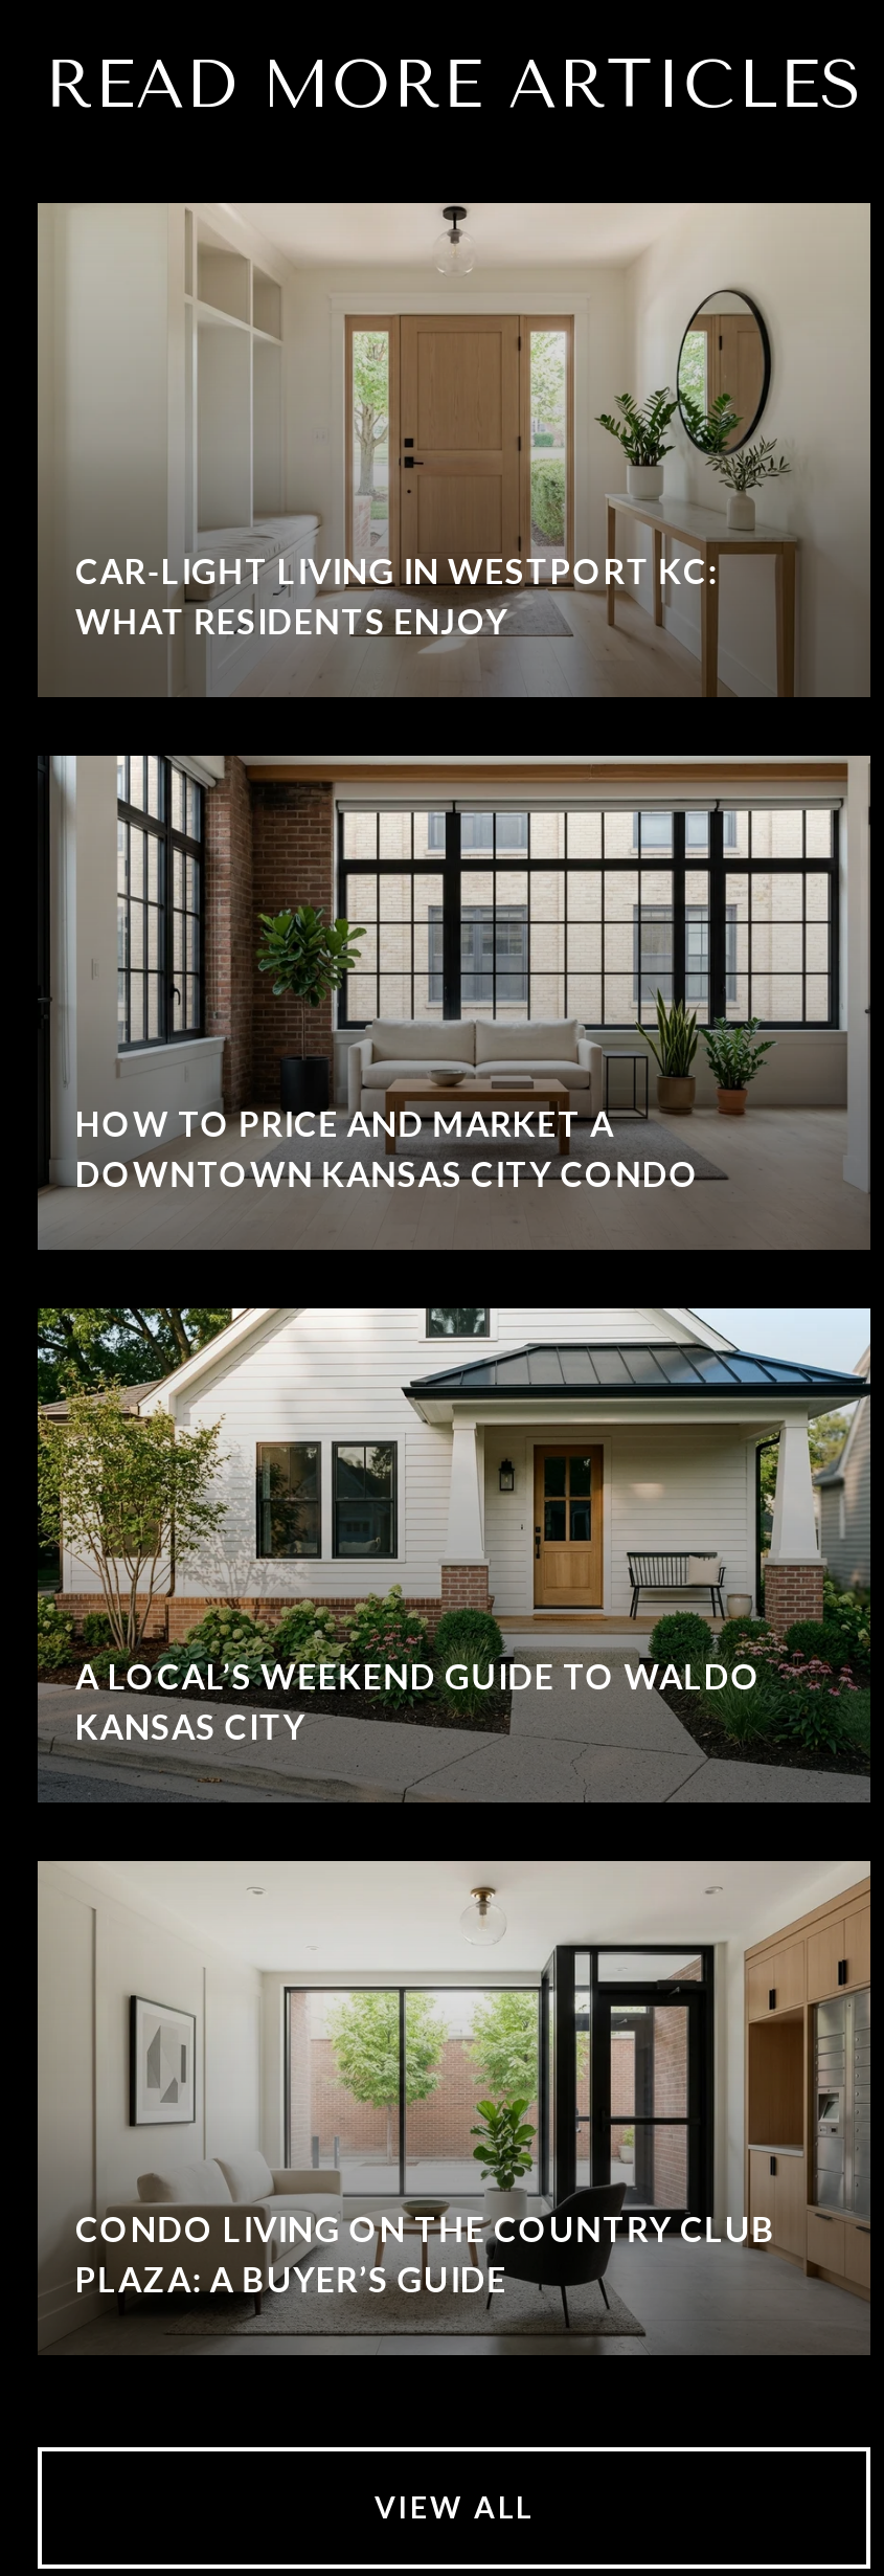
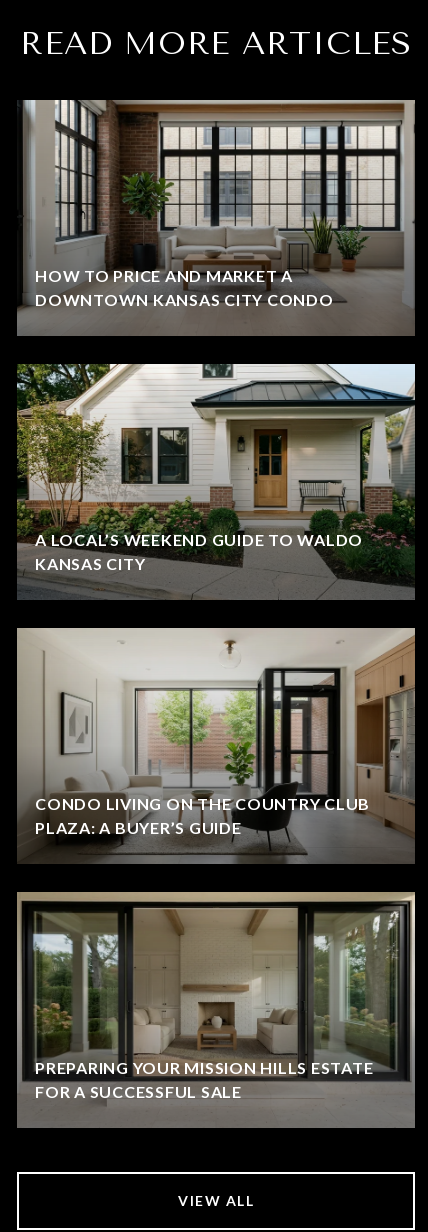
- [image]
- CAR-LIGHT LIVING IN WESTPORT KC:
- WHAT RESIDENTS ENJOY

moved up: [image] | HOW TO PRICE AND MARKET A | DOWNTOWN KANSAS CITY CONDO | A LOCAL’S WEEKEND GUIDE TO WALDO | KANSAS CITY | CONDO LIVING ON THE COUNTRY CLUB | PLAZA: A BUYER’S GUIDE

+ [image]
+ PREPARING YOUR MISSION HILLS ESTATE
+ FOR A SUCCESSFUL SALE
